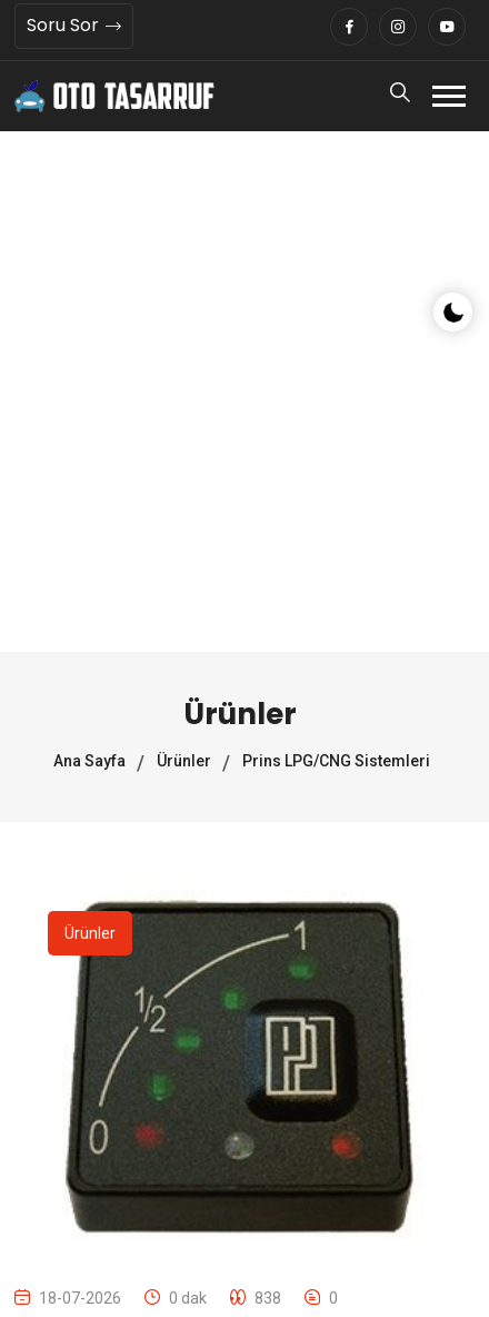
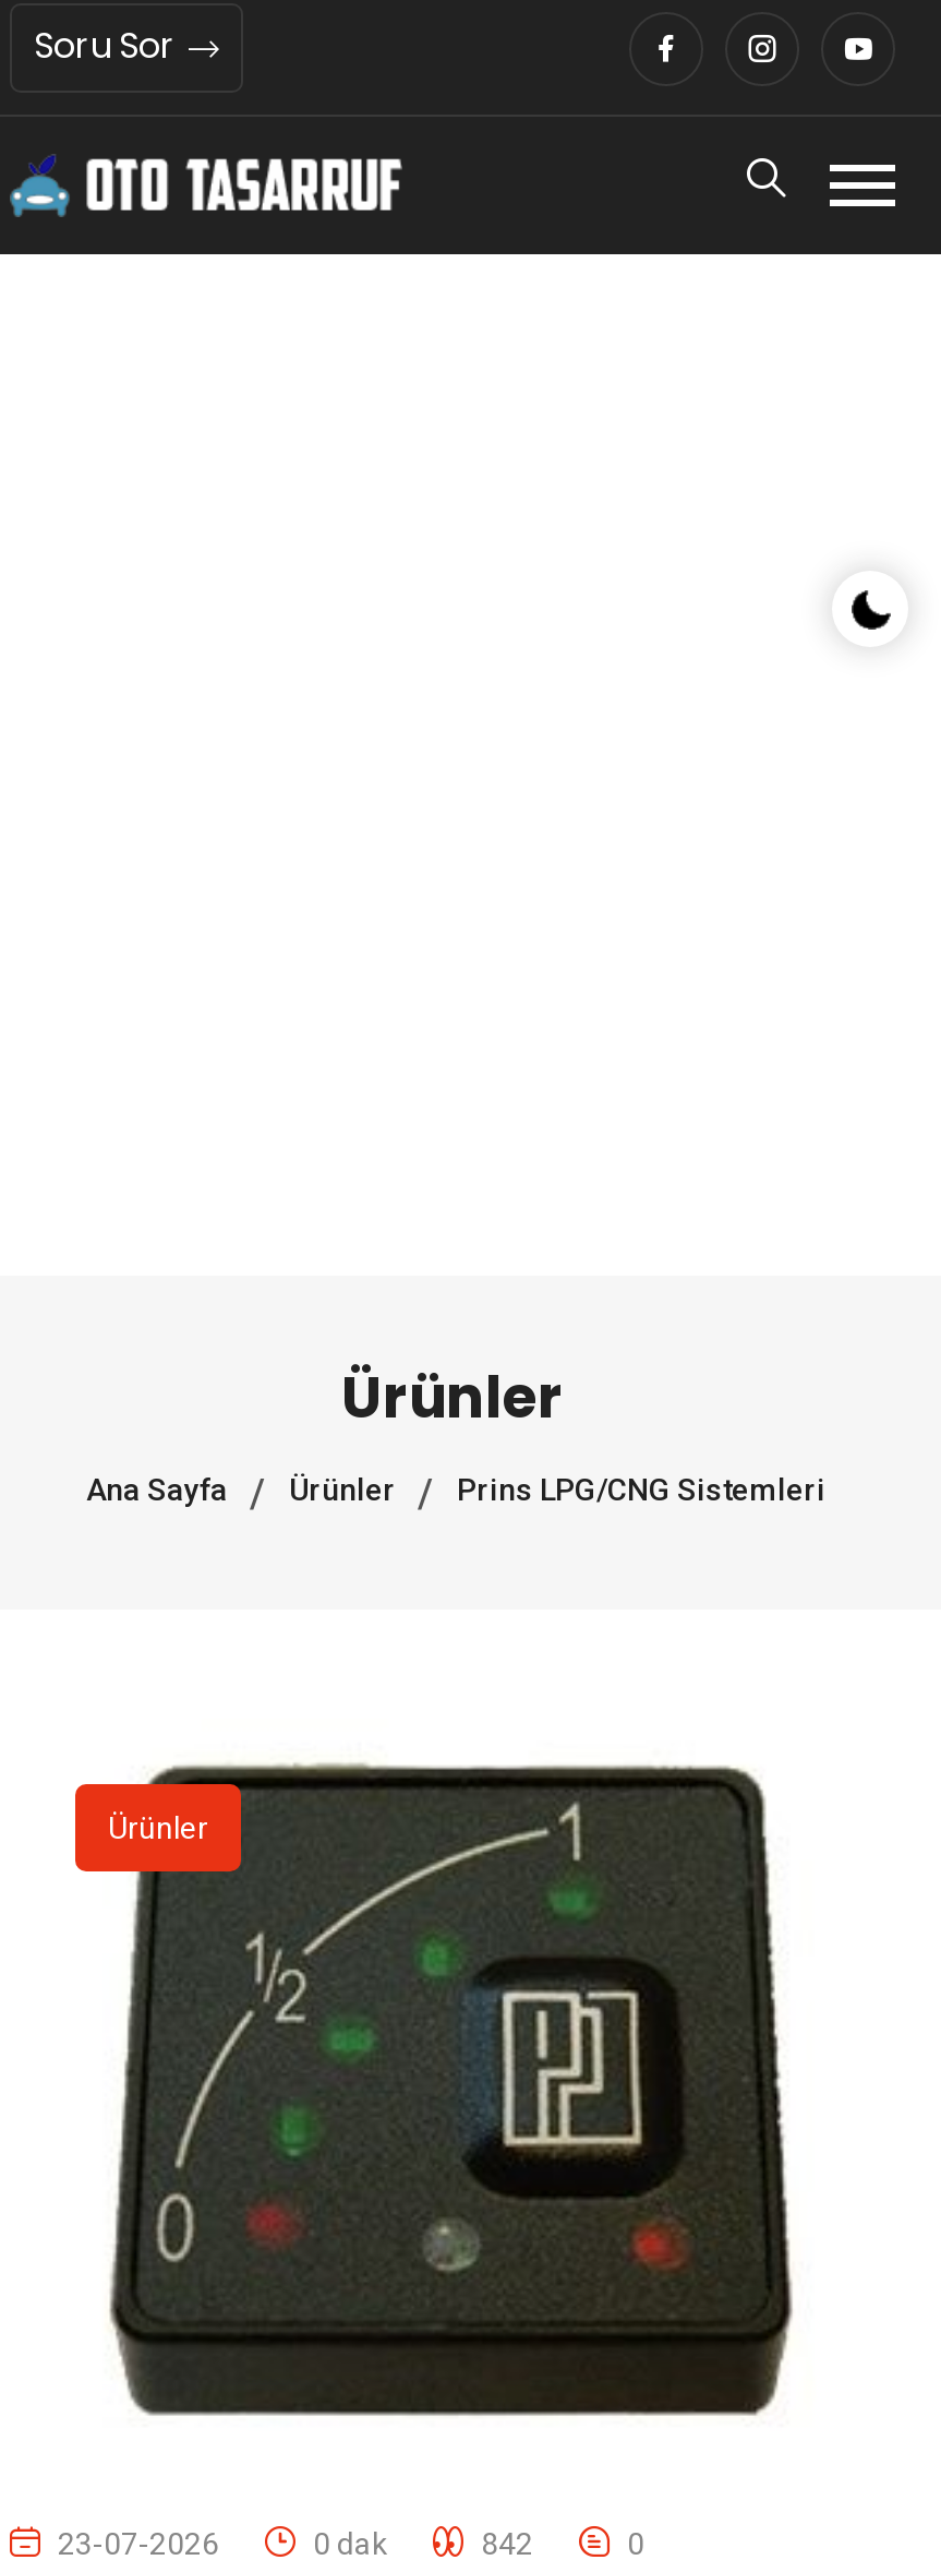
- 18-07-2026
+ 23-07-2026

- 838
+ 842
